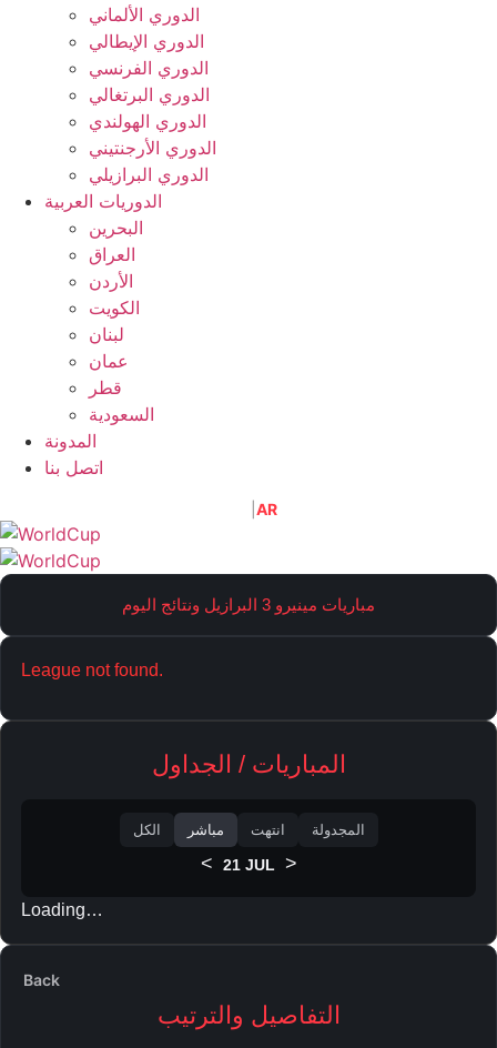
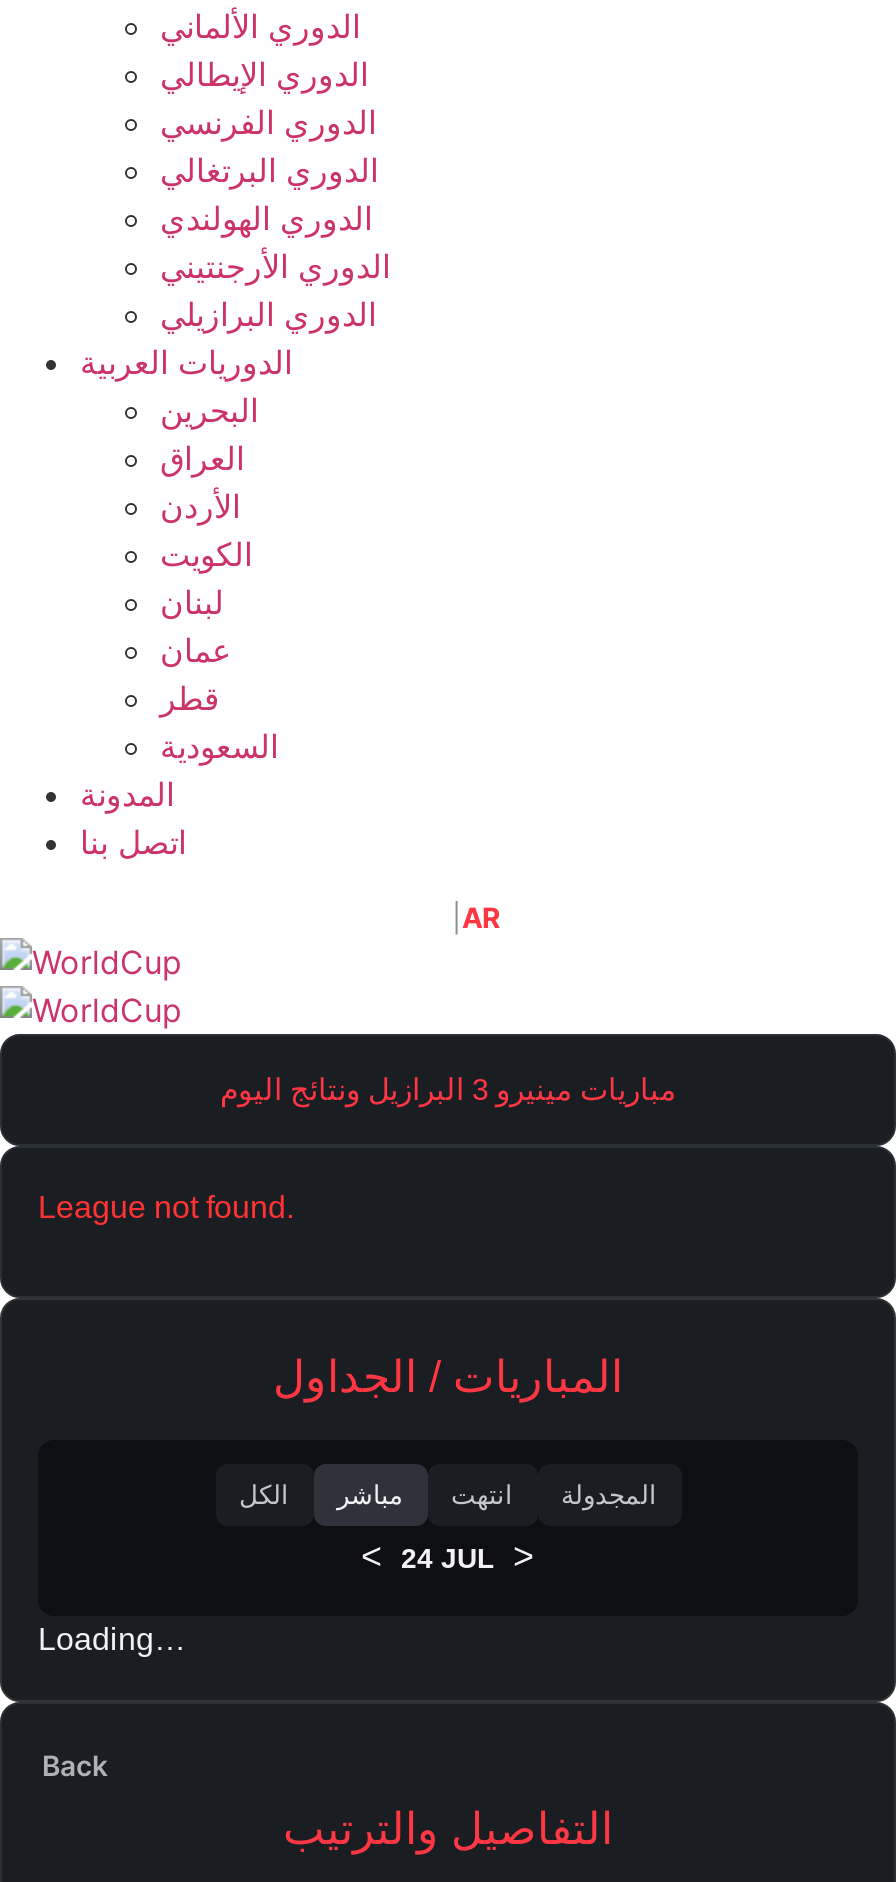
- < 21 JUL >
+ < 24 JUL >
